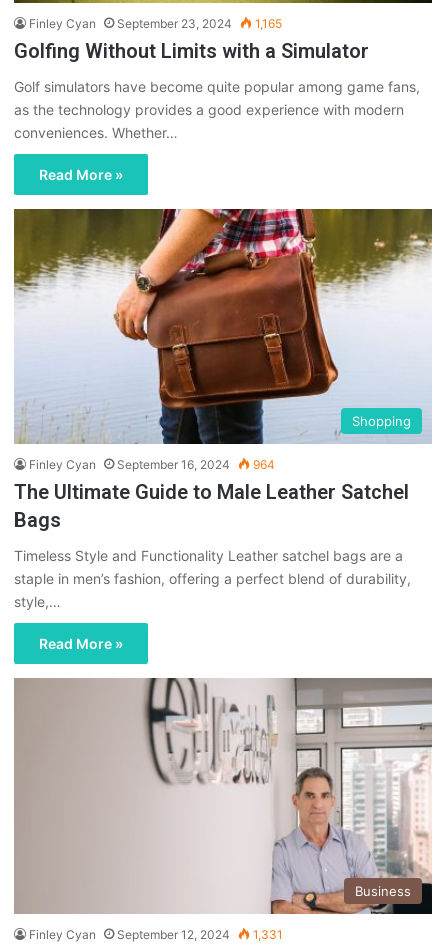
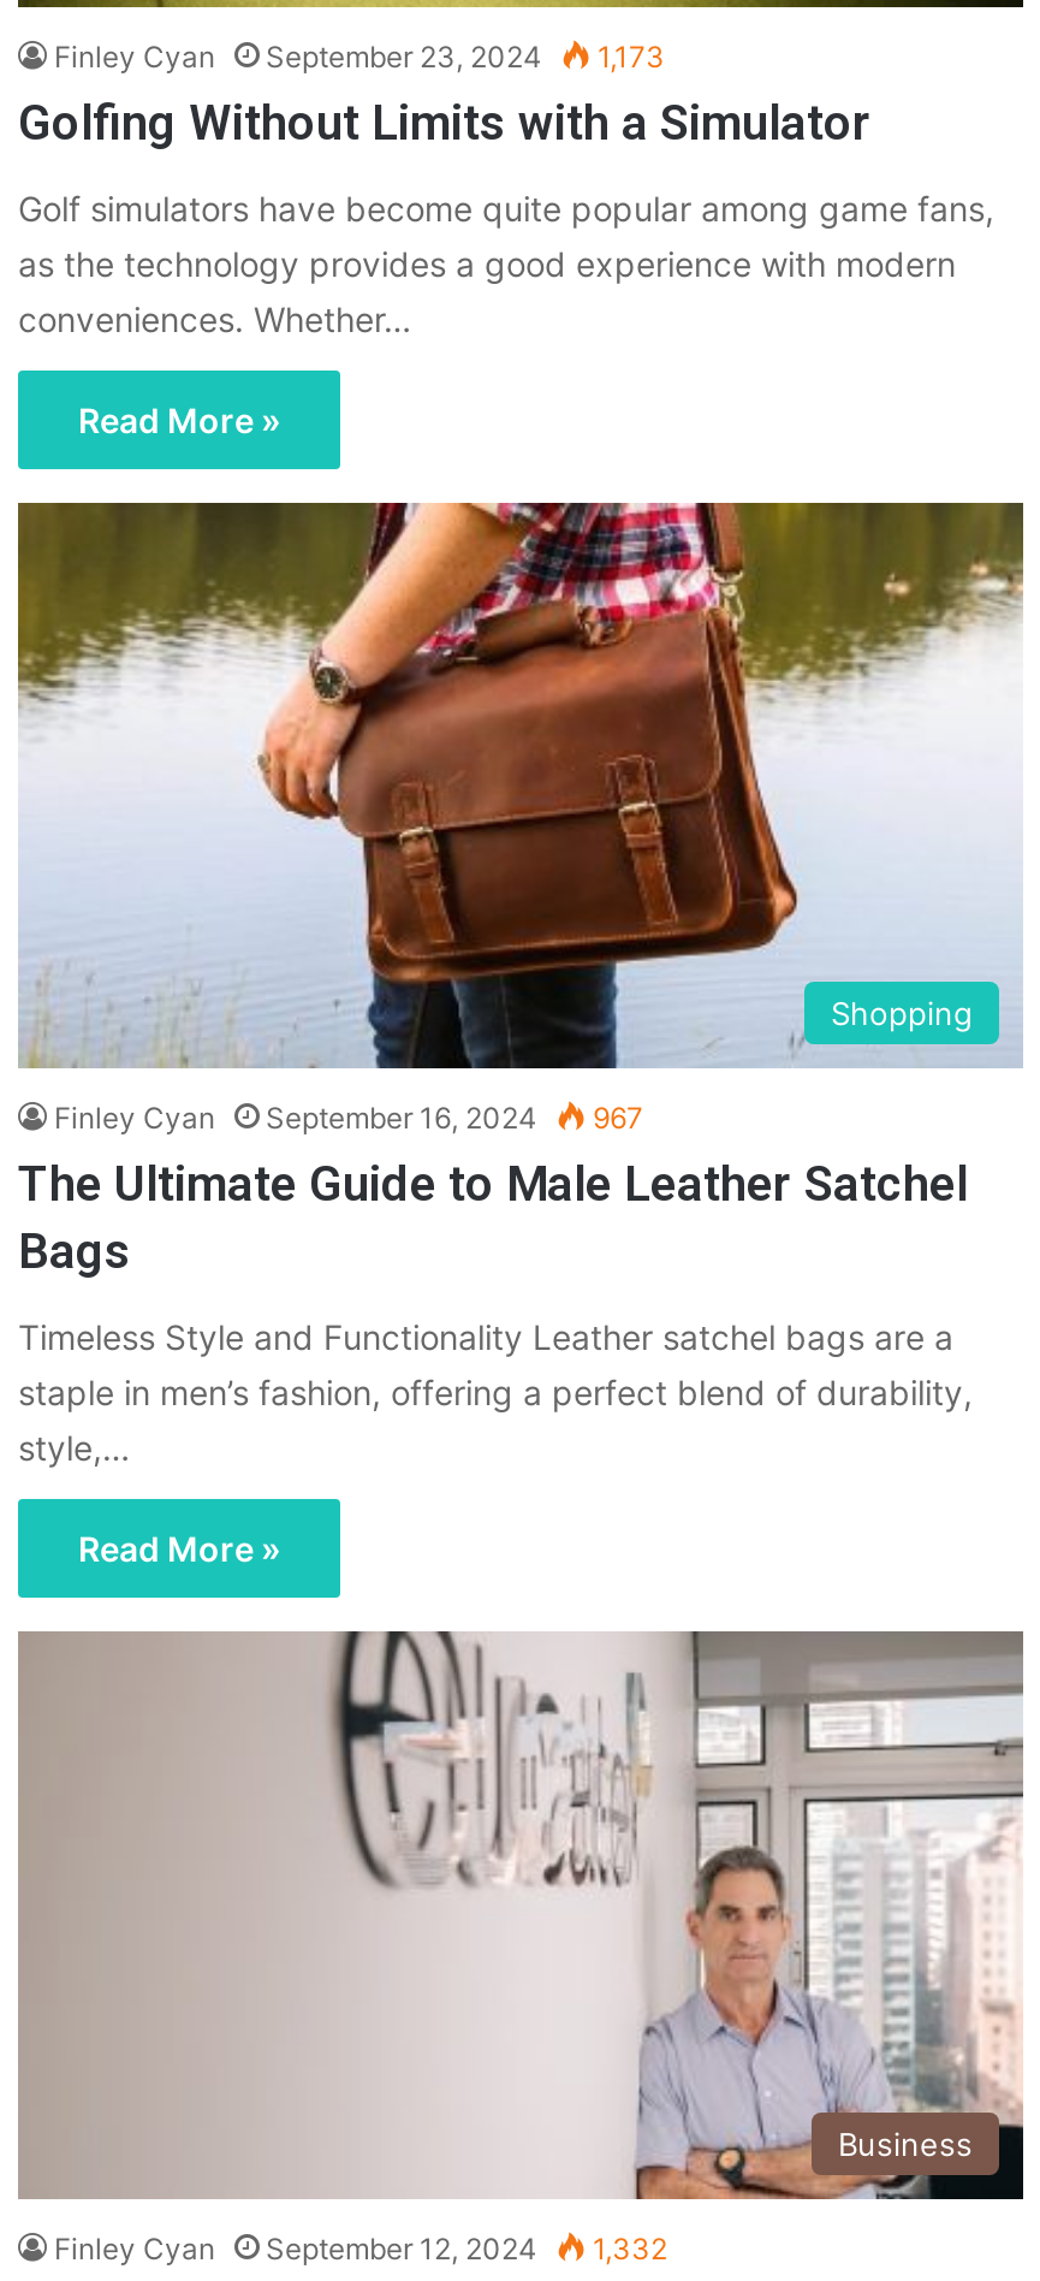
- Finley Cyan September 23, 2024 1,165
+ Finley Cyan September 23, 2024 1,173

- Finley Cyan September 16, 2024 964
+ Finley Cyan September 16, 2024 967

- Finley Cyan September 12, 2024 1,331
+ Finley Cyan September 12, 2024 1,332
